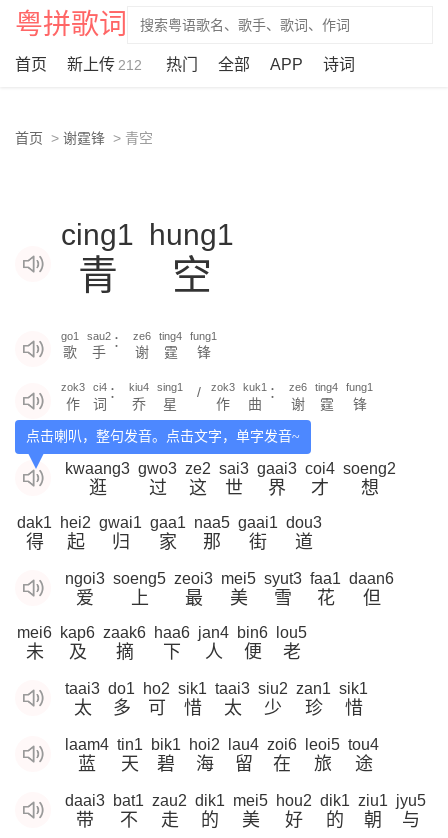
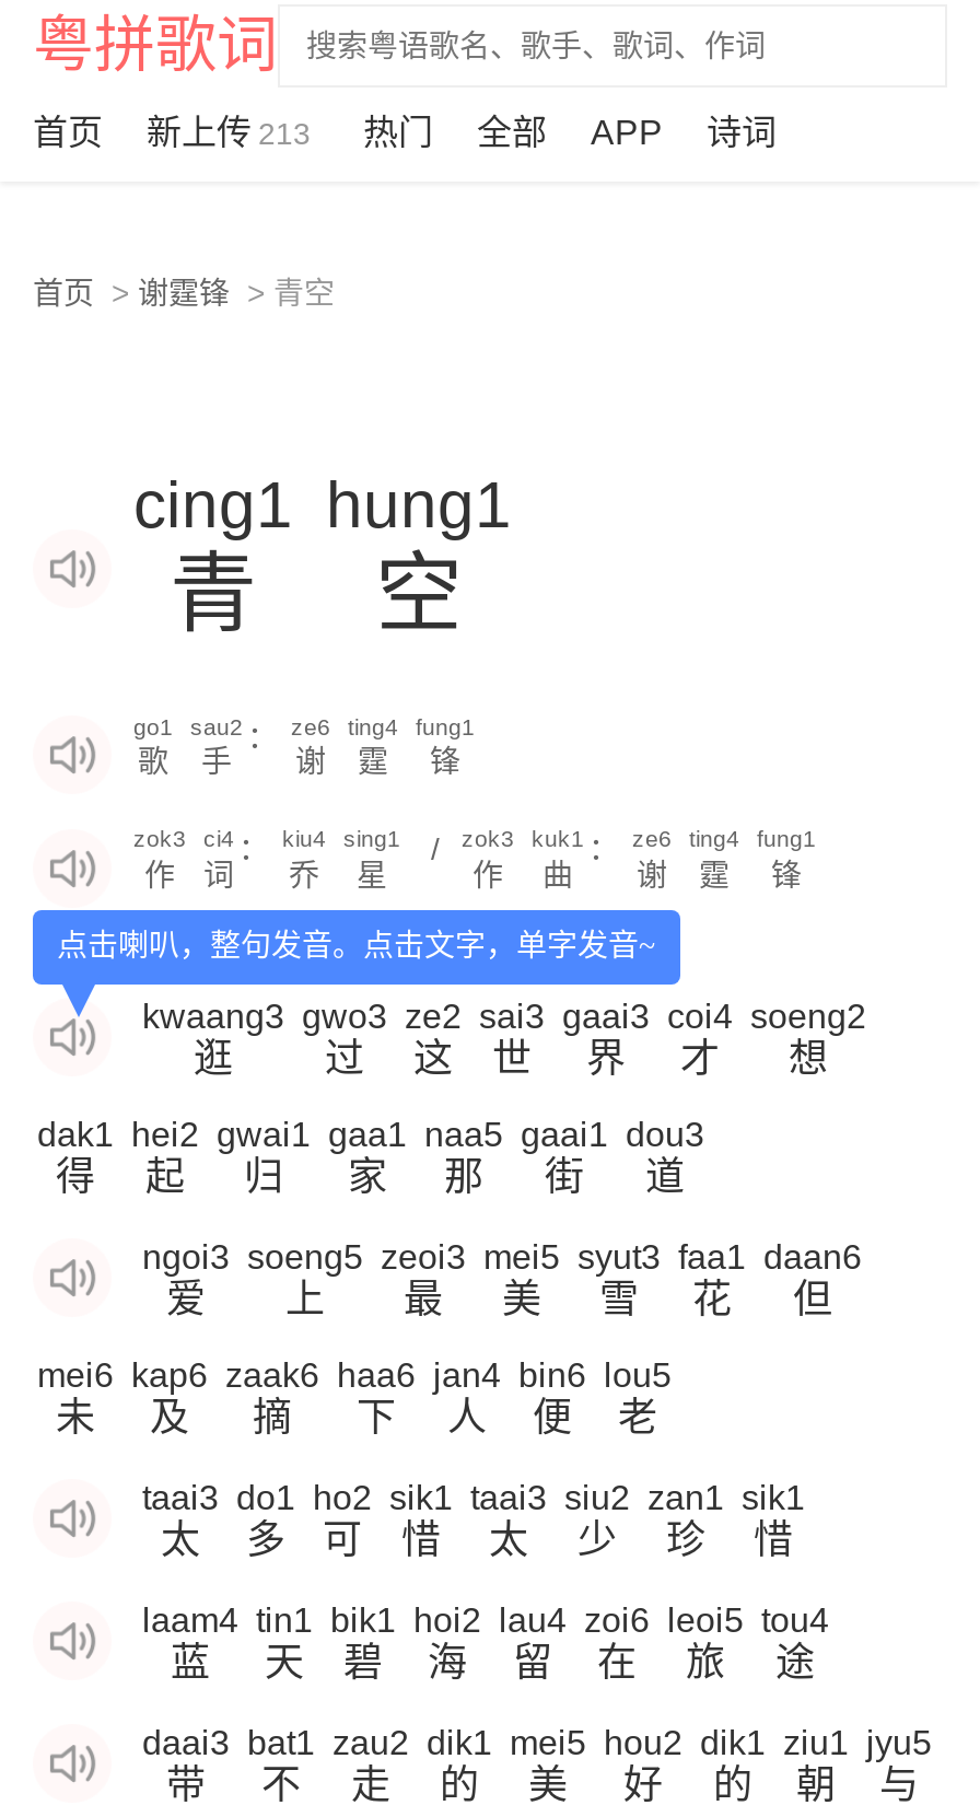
- 首页 新上传 212 热门 全部 APP 诗词
+ 首页 新上传 213 热门 全部 APP 诗词
